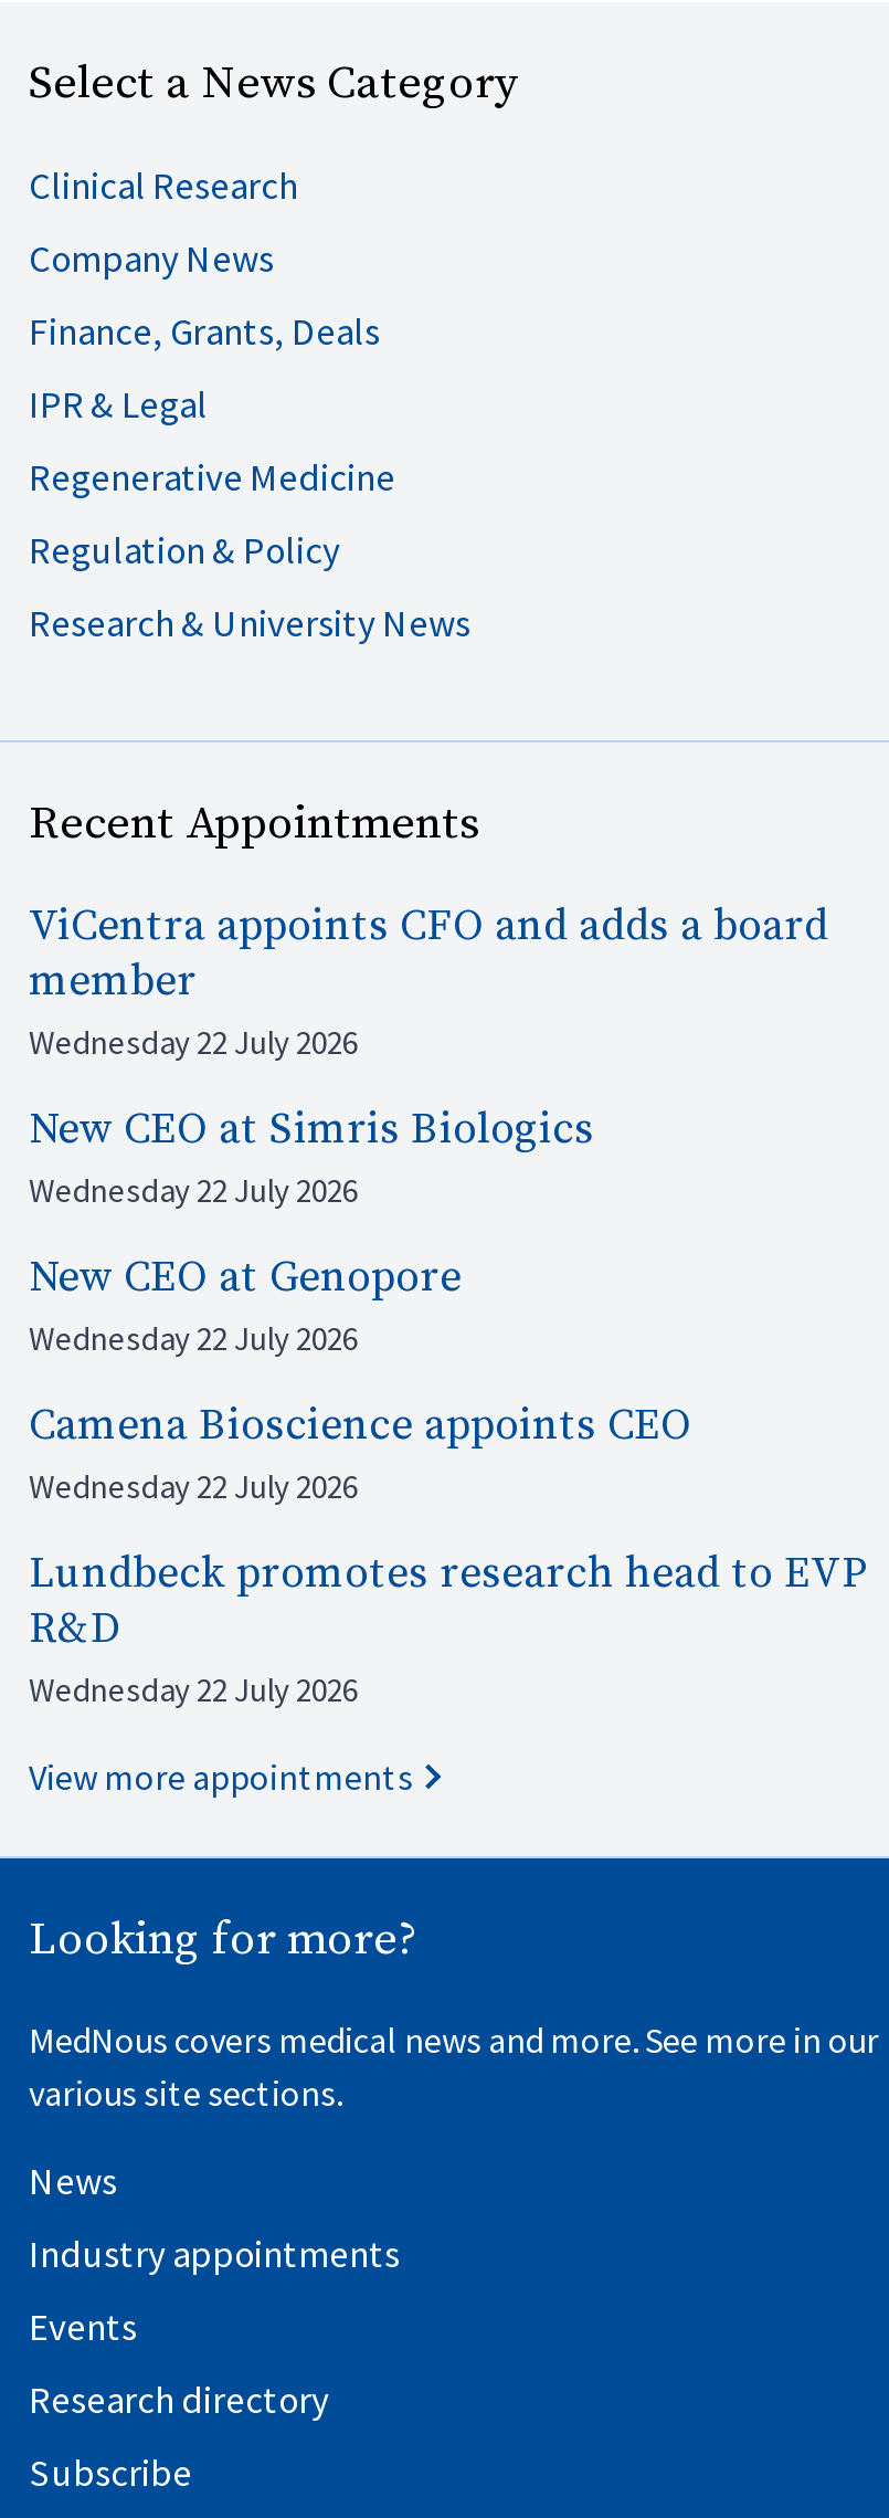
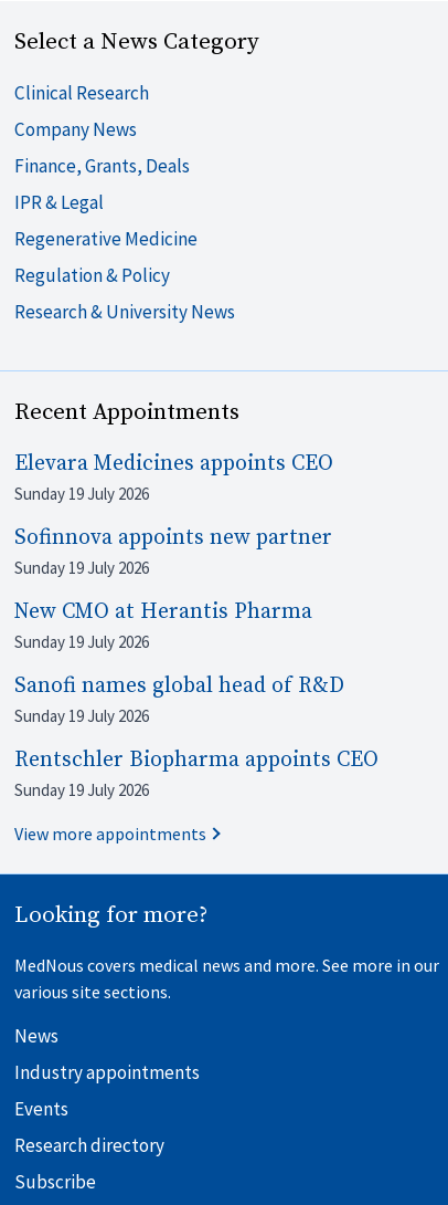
- ViCentra appoints CFO and adds a board
- member
- Wednesday 22 July 2026
+ Elevara Medicines appoints CEO
+ Sunday 19 July 2026

- New CEO at Simris Biologics
- Wednesday 22 July 2026
+ Sofinnova appoints new partner
+ Sunday 19 July 2026

- New CEO at Genopore
- Wednesday 22 July 2026
+ New CMO at Herantis Pharma
+ Sunday 19 July 2026

- Camena Bioscience appoints CEO
- Wednesday 22 July 2026
+ Sanofi names global head of R&D
+ Sunday 19 July 2026

- Lundbeck promotes research head to EVP
- R&D
- Wednesday 22 July 2026
+ Rentschler Biopharma appoints CEO
+ Sunday 19 July 2026
